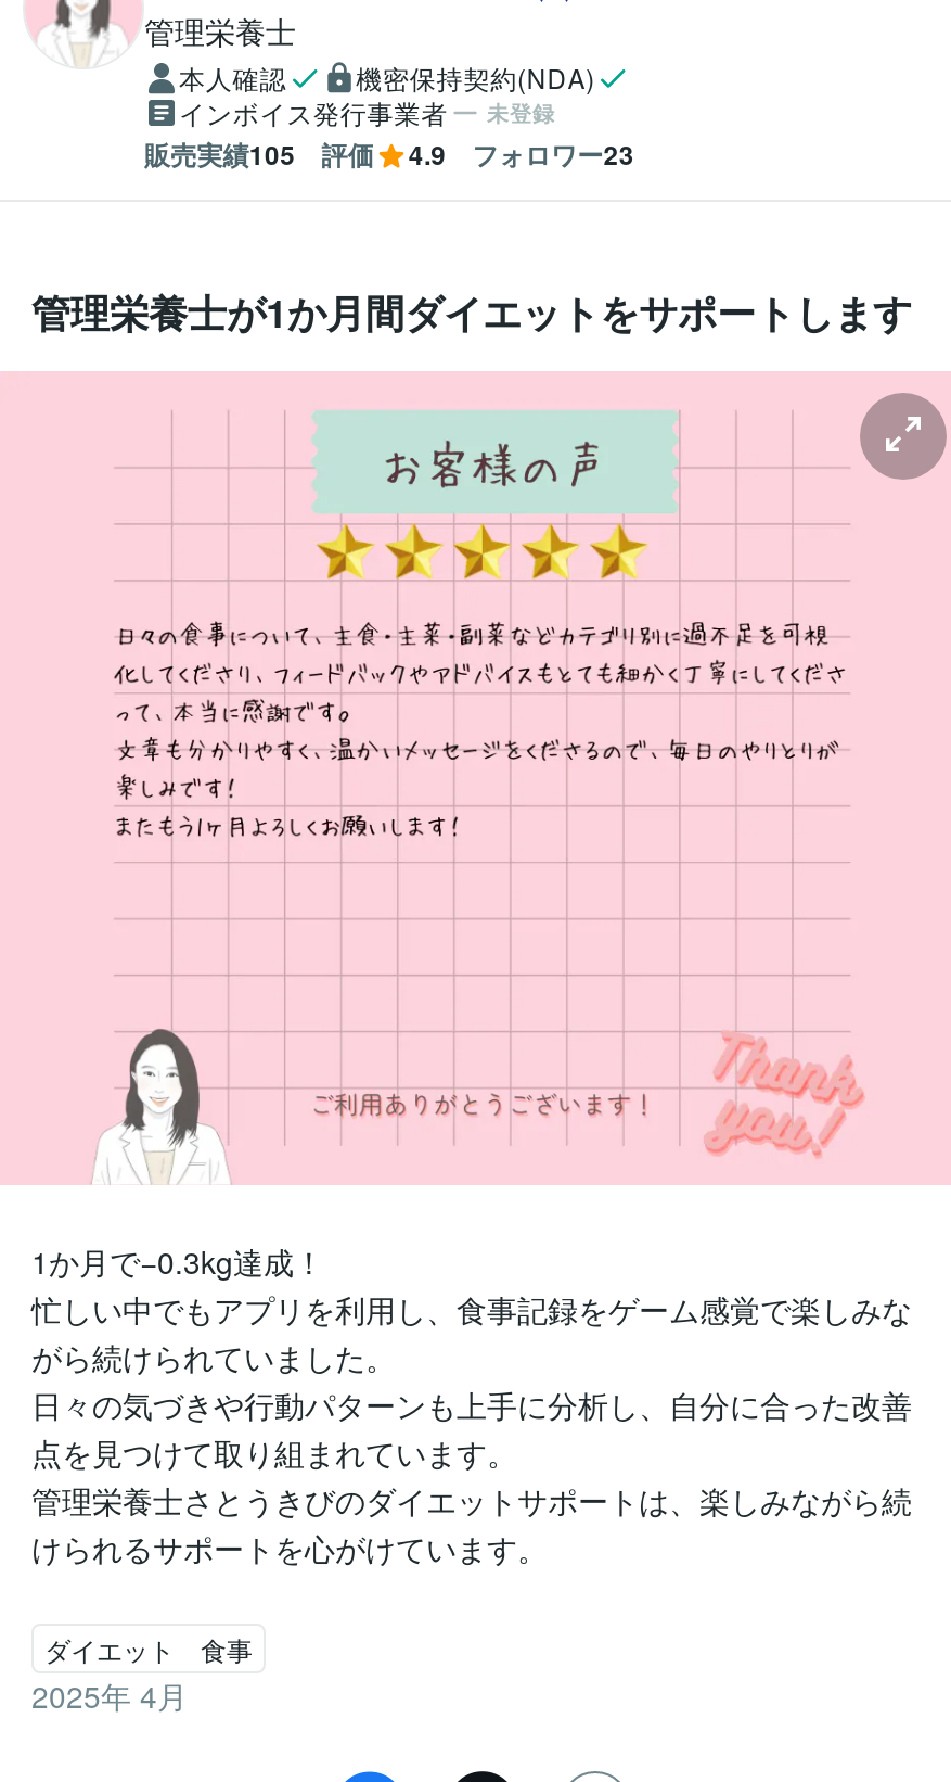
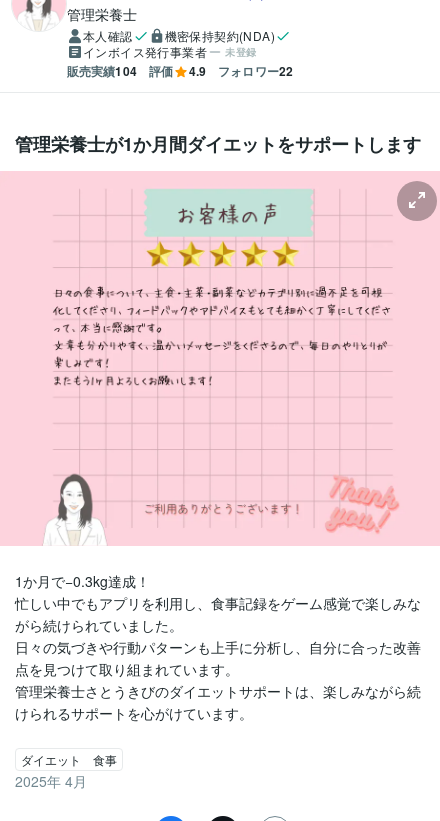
- 販売実績105
+ 販売実績104

- フォロワー23
+ フォロワー22
